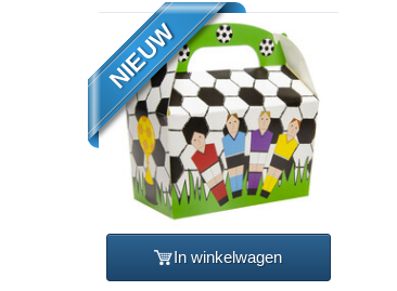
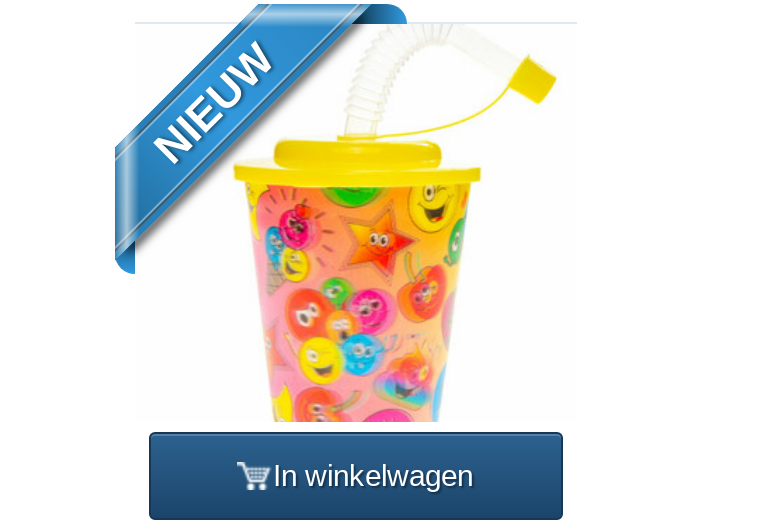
- [image]
+ [image]
